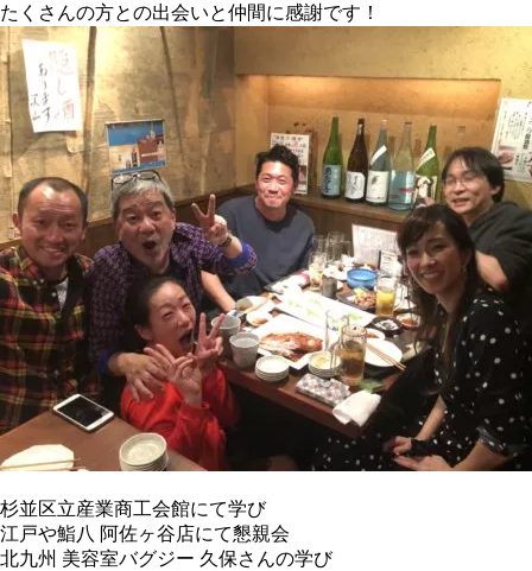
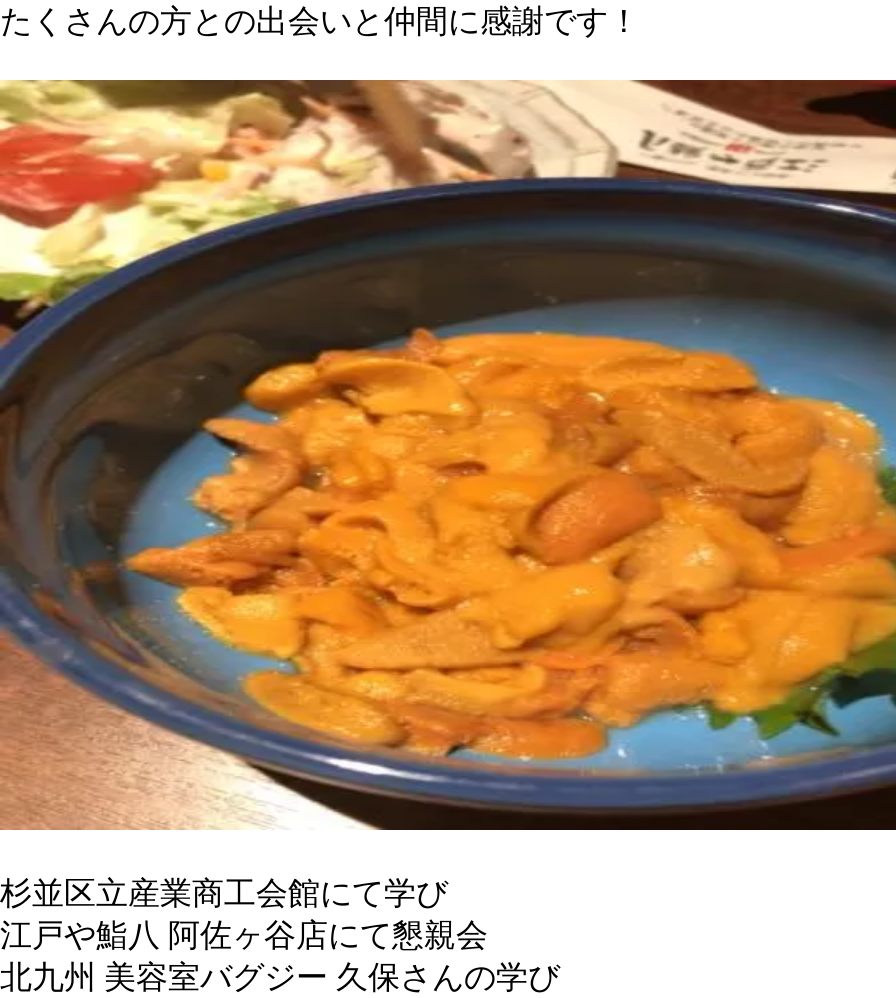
- [image]
+ [image]
